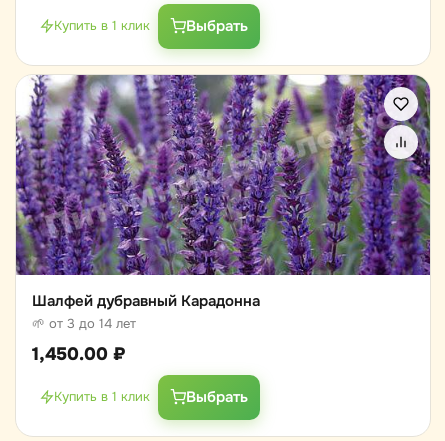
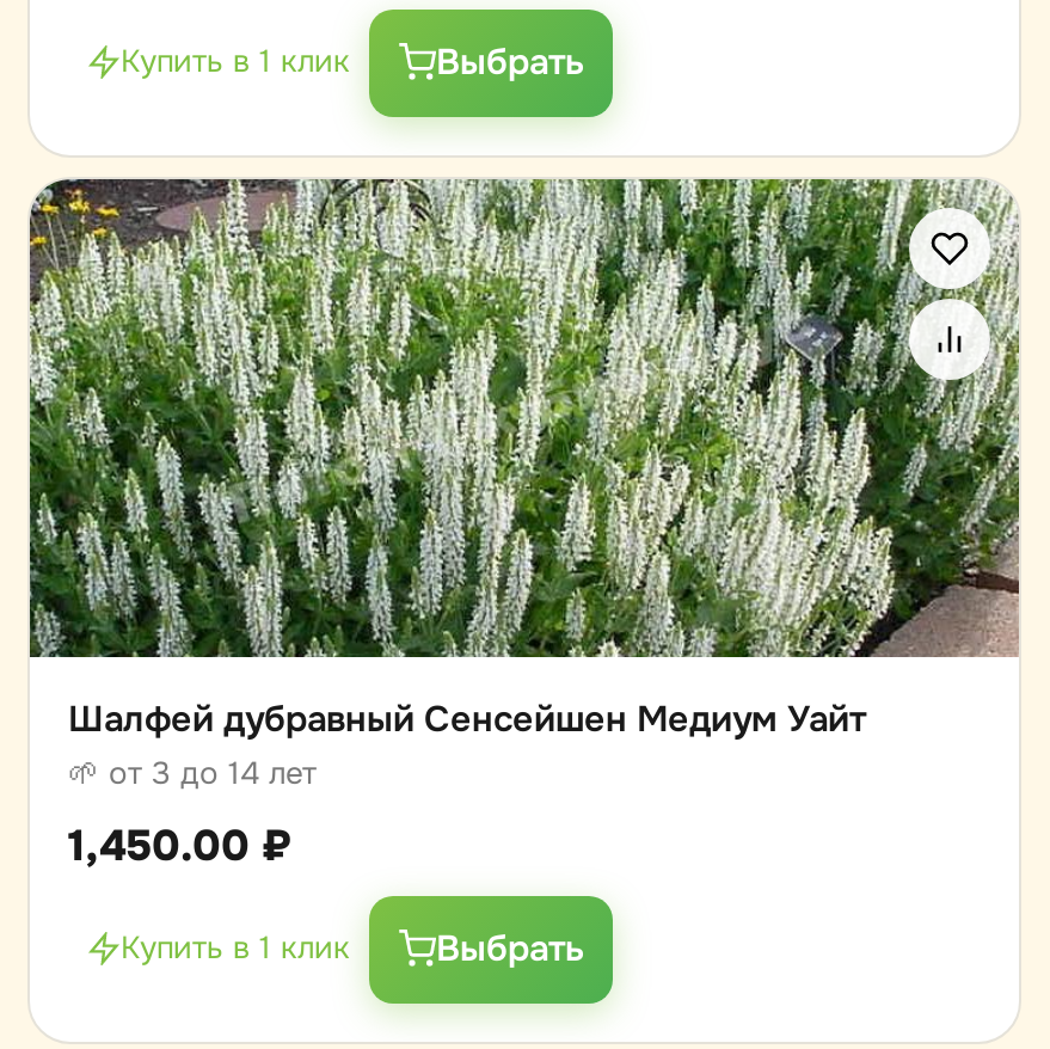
- [image]
- Шалфей дубравный Карадонна
+ [image]
+ Шалфей дубравный Сенсейшен Медиум Уайт
